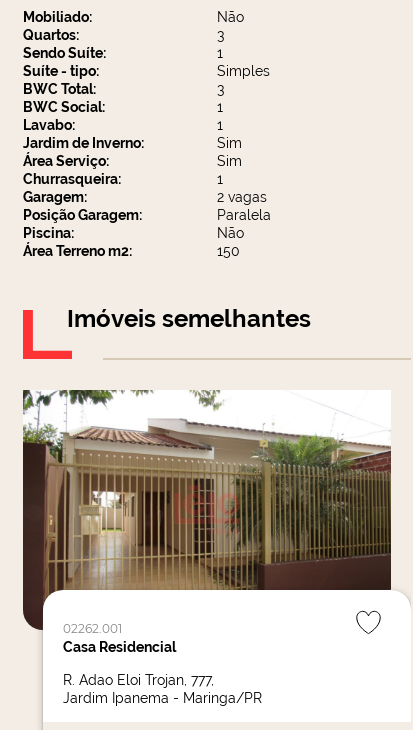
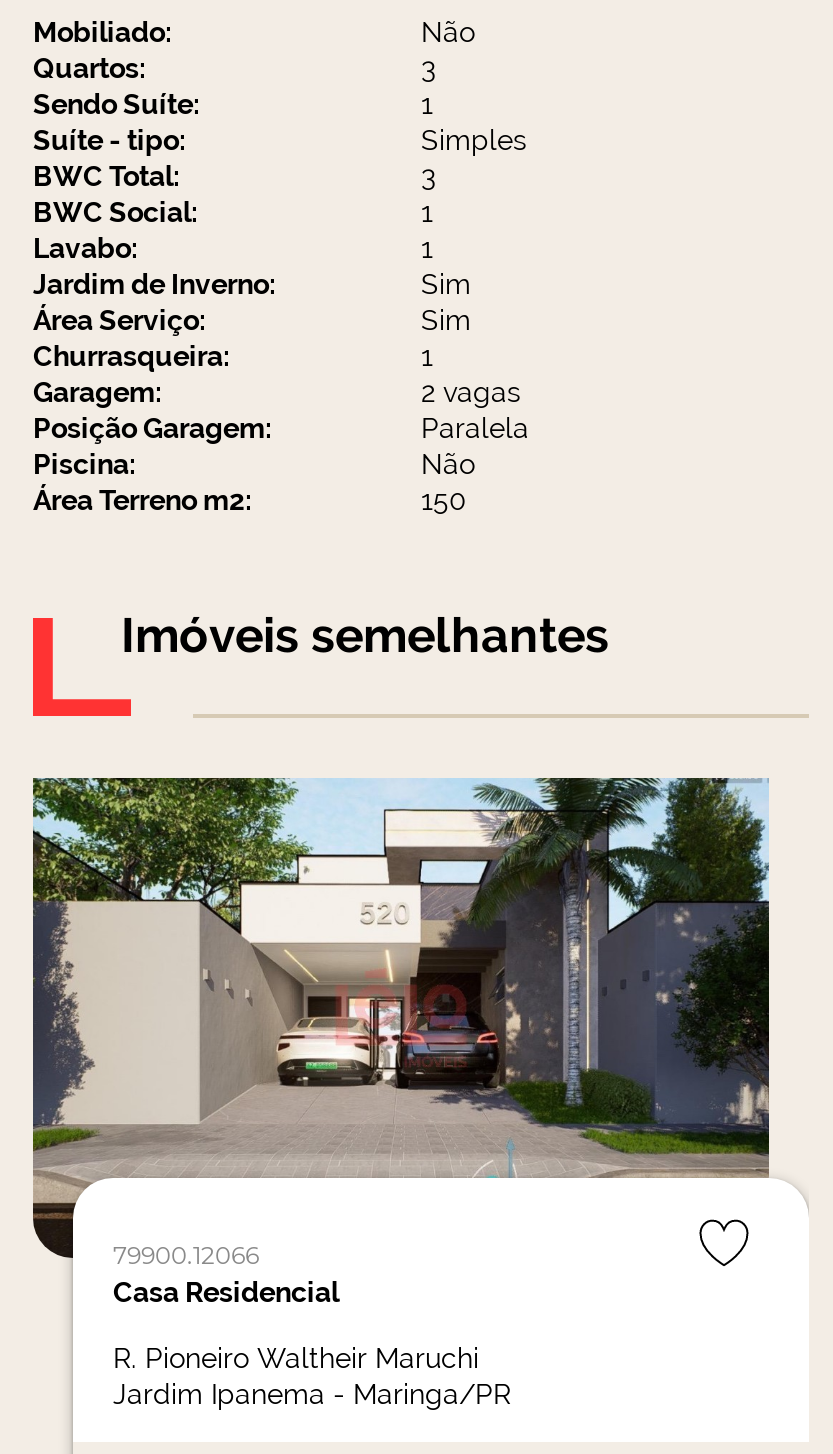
- [image]
- 02262.001
+ [image]
+ 79900.12066

- R. Adao Eloi Trojan, 777,
+ R. Pioneiro Waltheir Maruchi
